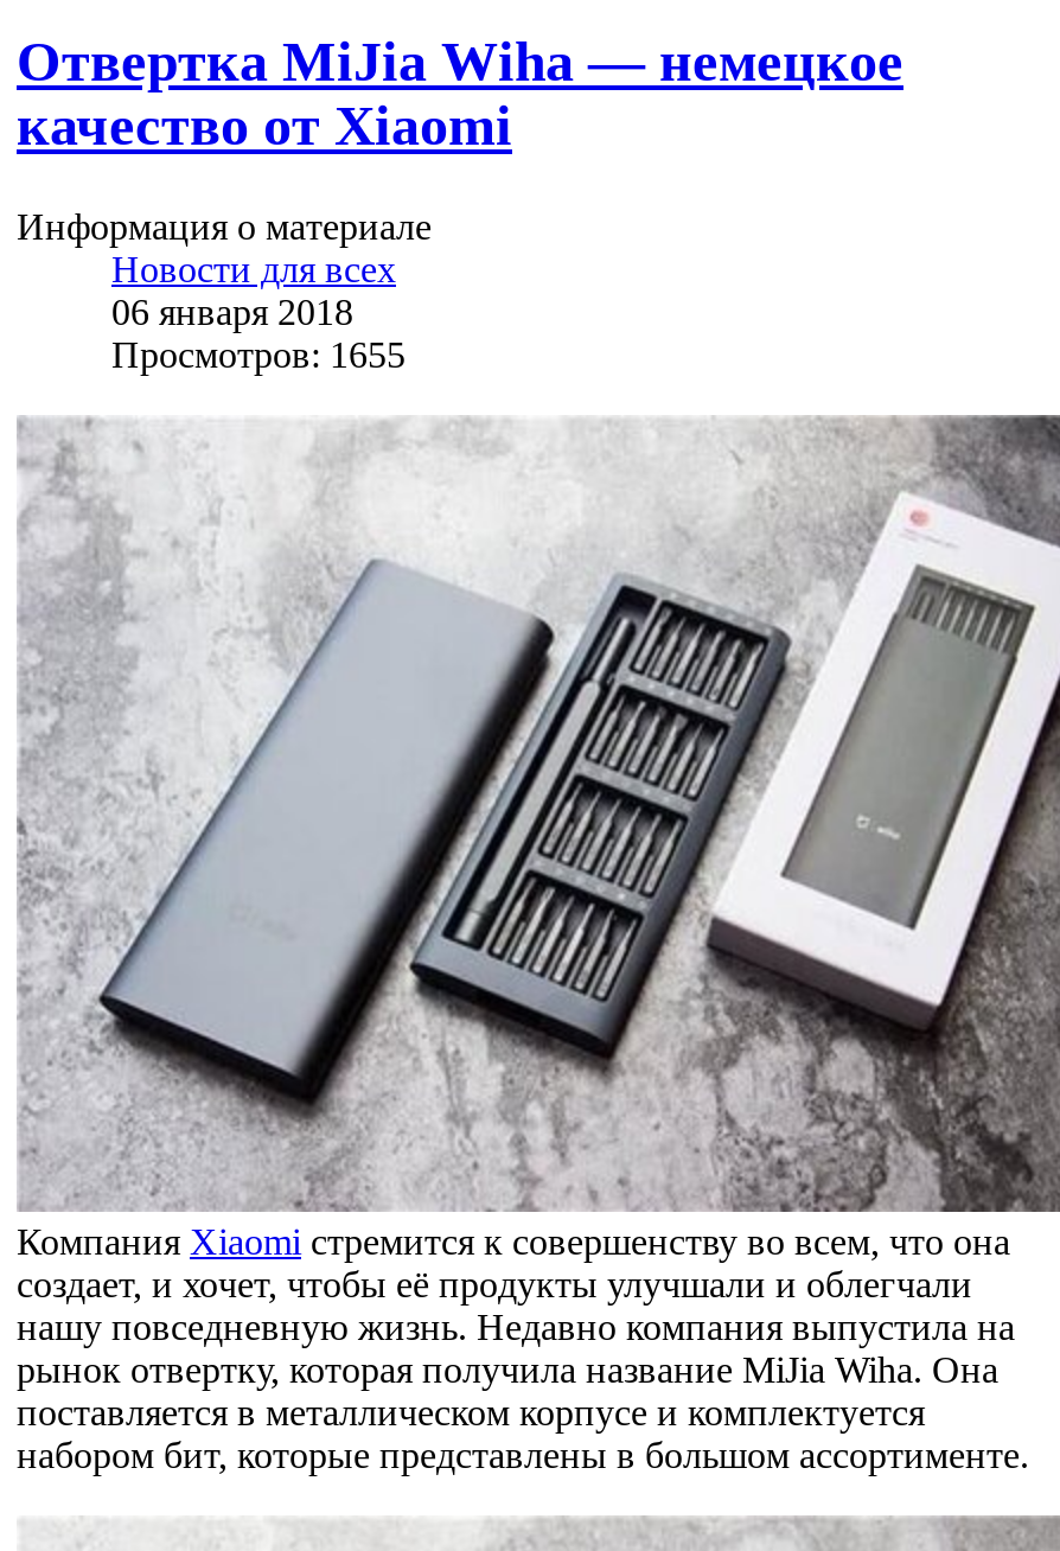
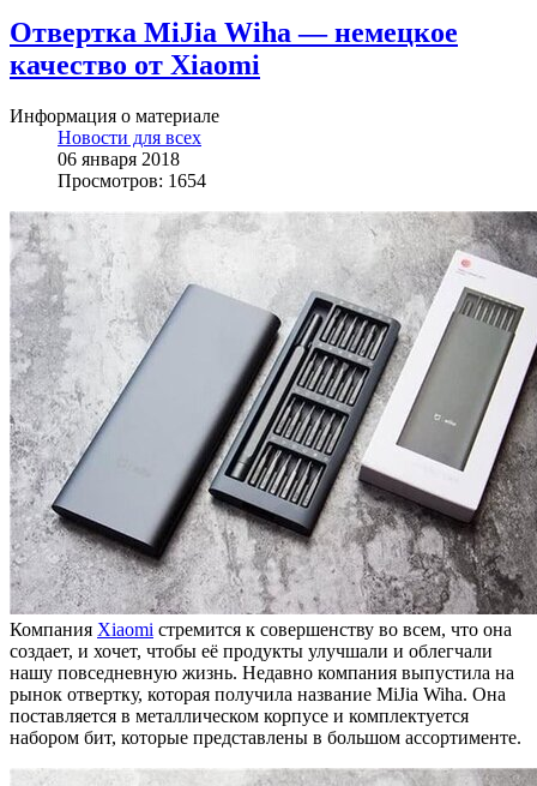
- Просмотров: 1655
+ Просмотров: 1654
